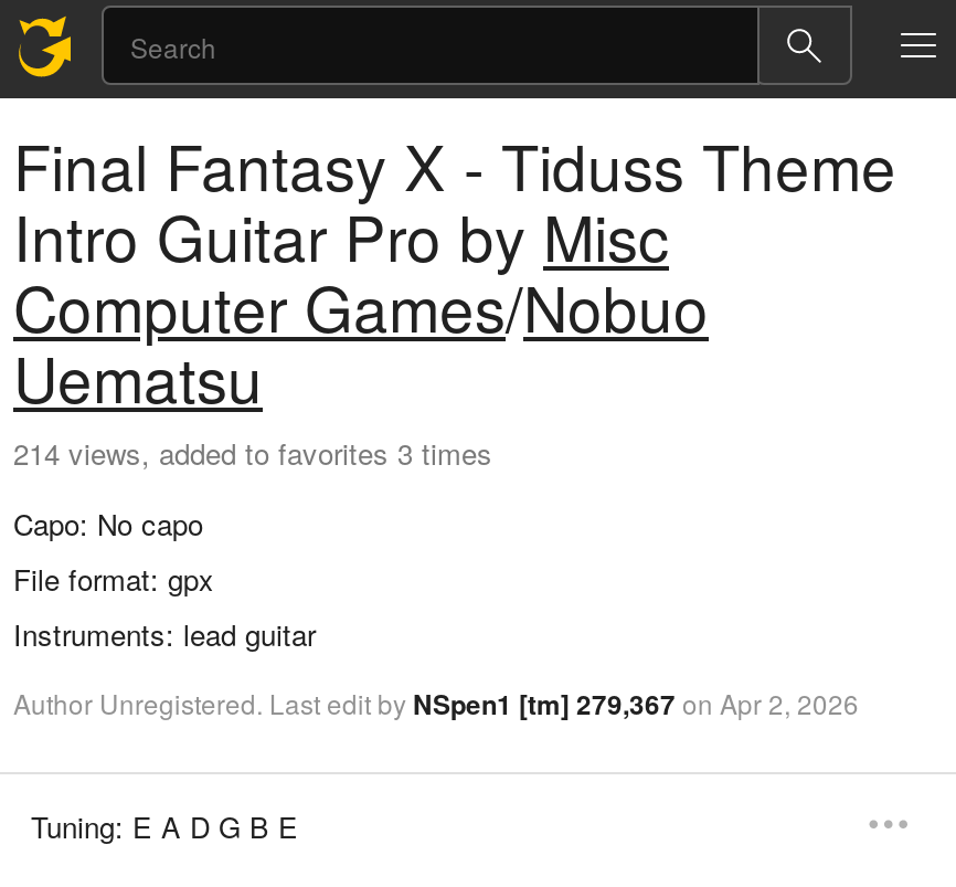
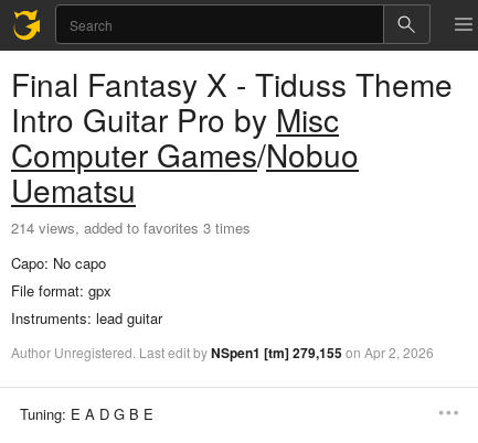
- Author Unregistered. Last edit by NSpen1 [tm] 279,367 on Apr 2, 2026
+ Author Unregistered. Last edit by NSpen1 [tm] 279,155 on Apr 2, 2026
